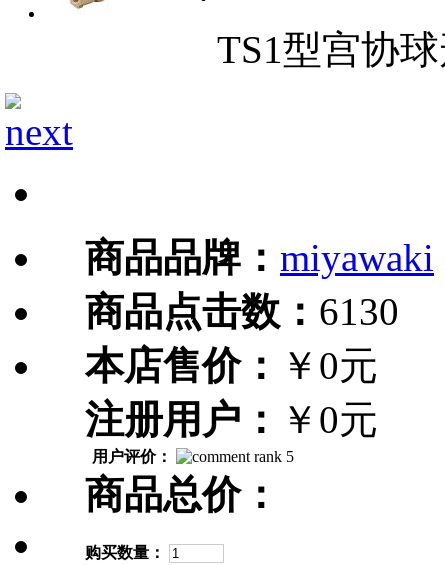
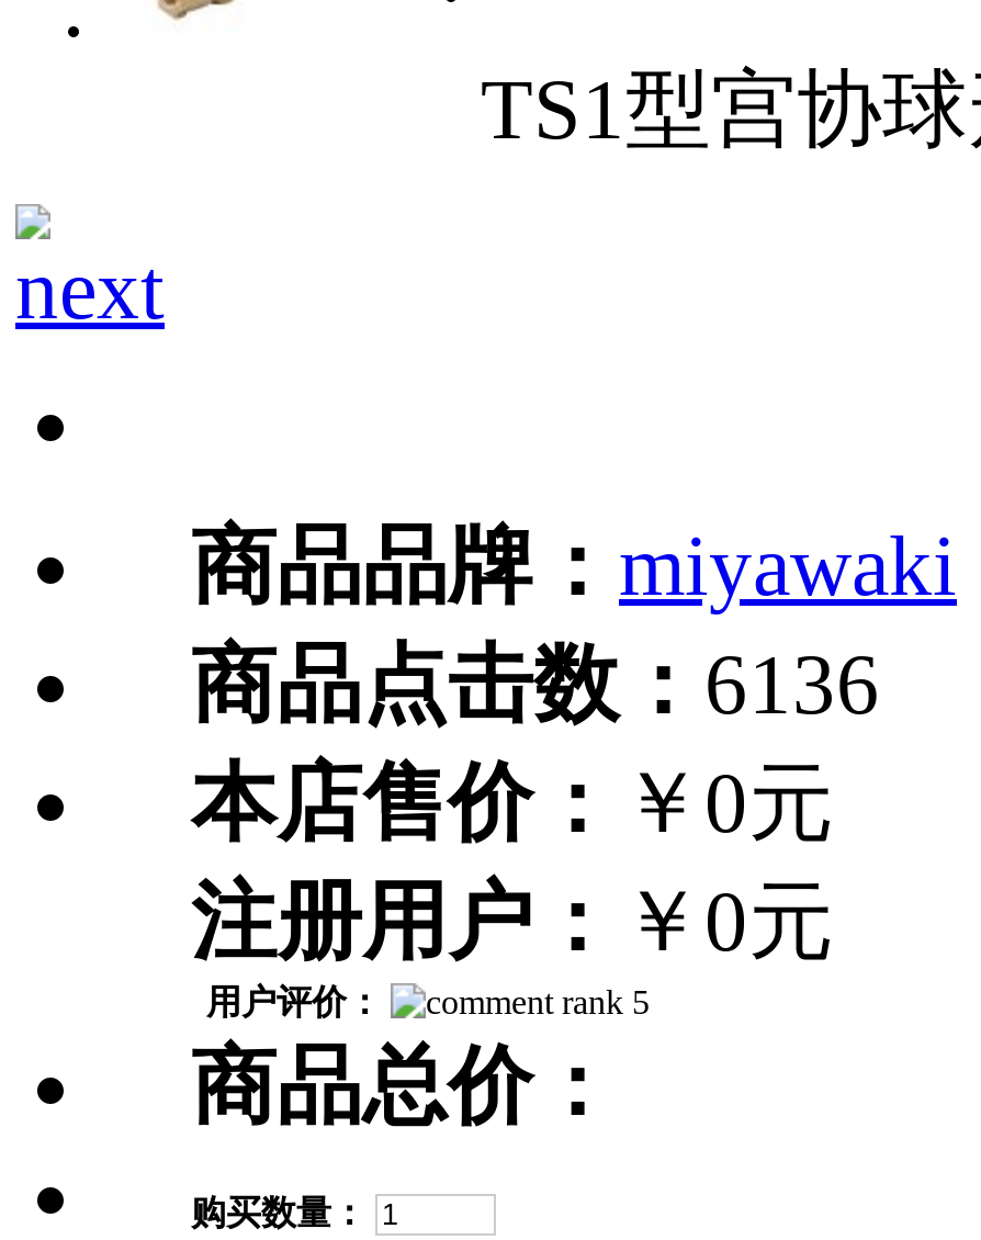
- 商品点击数：6130
+ 商品点击数：6136
